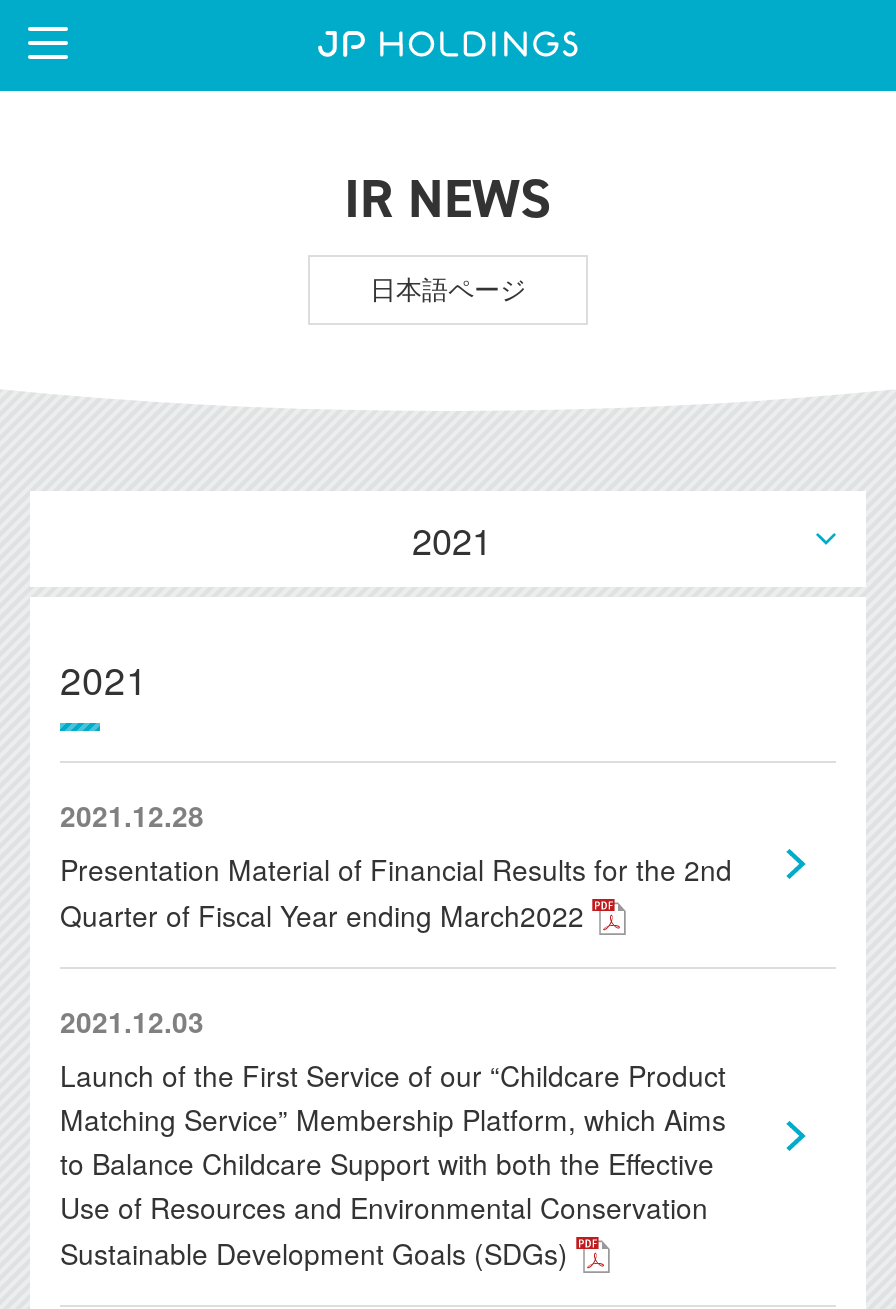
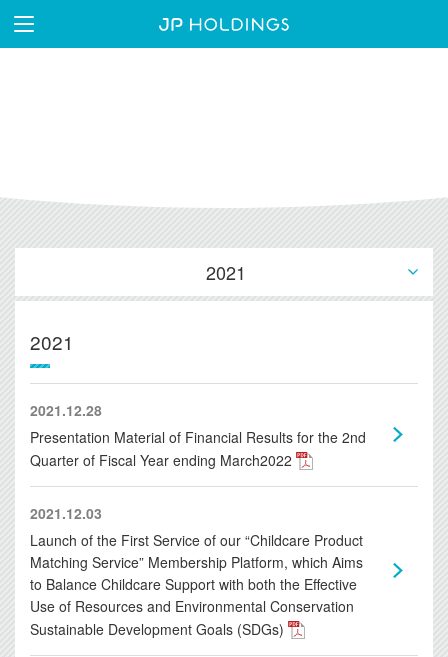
- IR NEWS
- 日本語ページ
